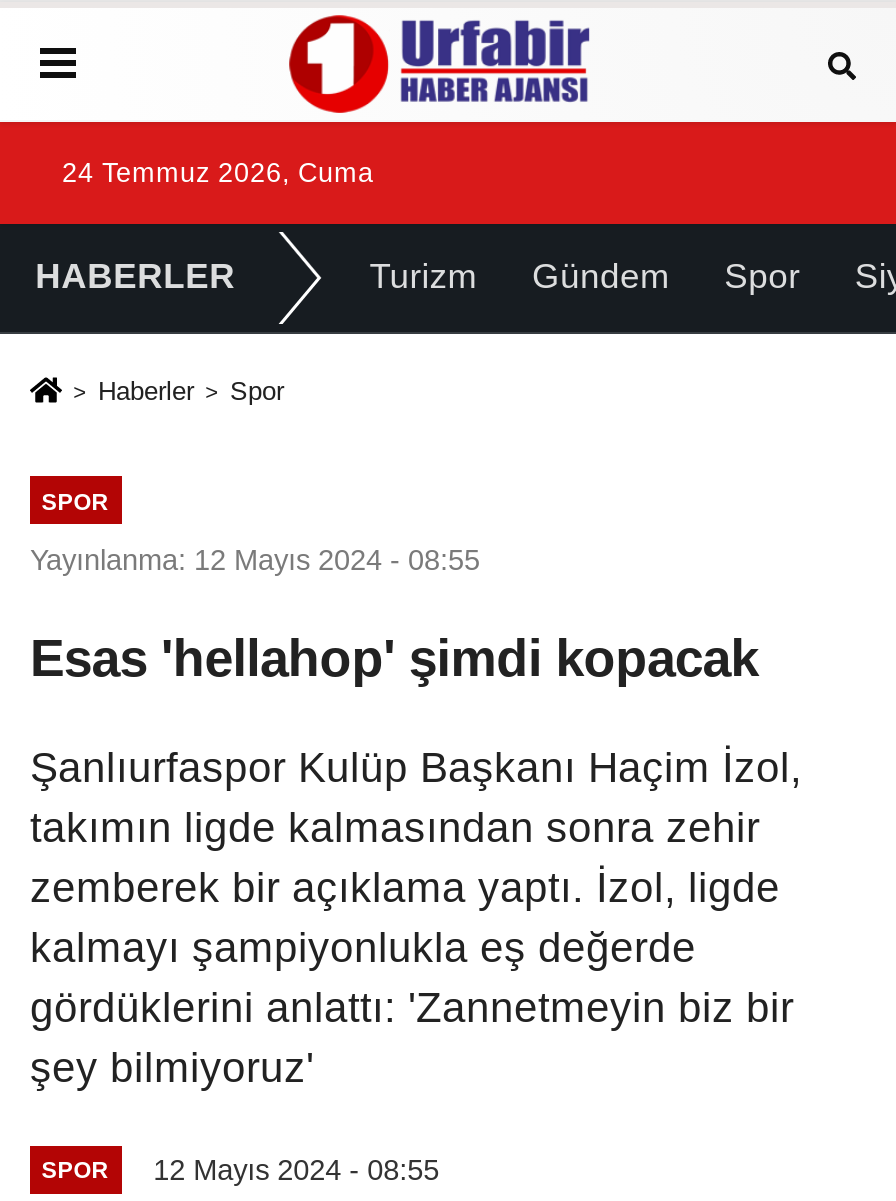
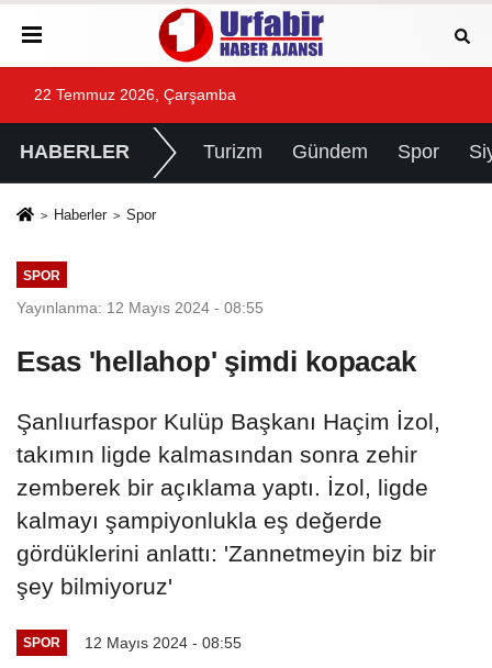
- 24 Temmuz 2026, Cuma
+ 22 Temmuz 2026, Çarşamba
